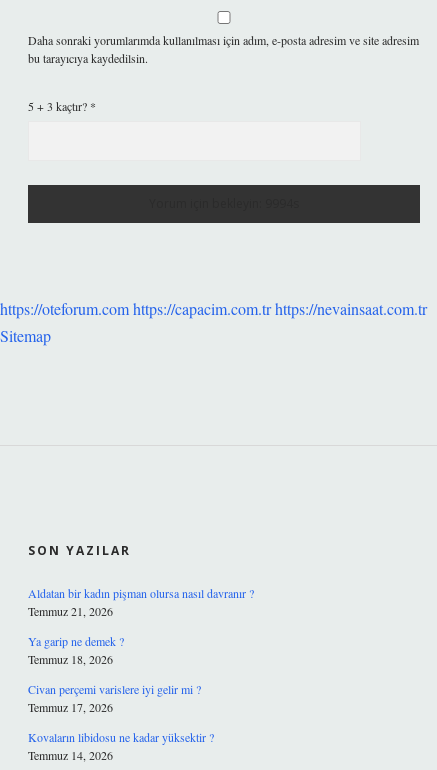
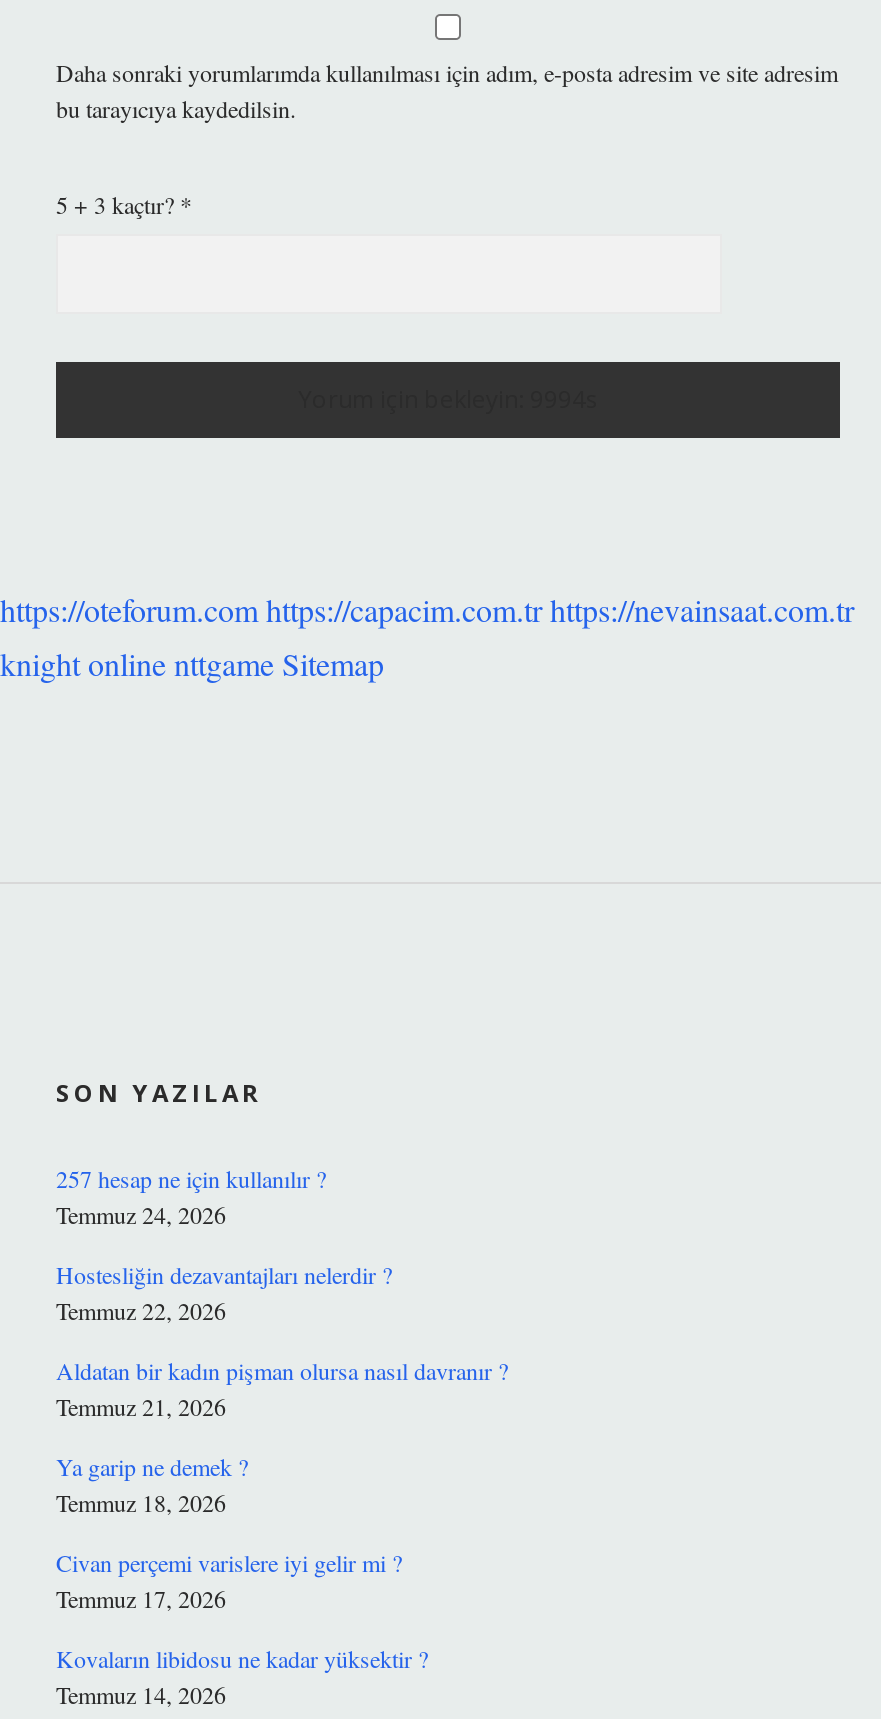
- Sitemap
+ knight online nttgame Sitemap

+ 257 hesap ne için kullanılır ?
+ Temmuz 24, 2026
+ Hostesliğin dezavantajları nelerdir ?
+ Temmuz 22, 2026
